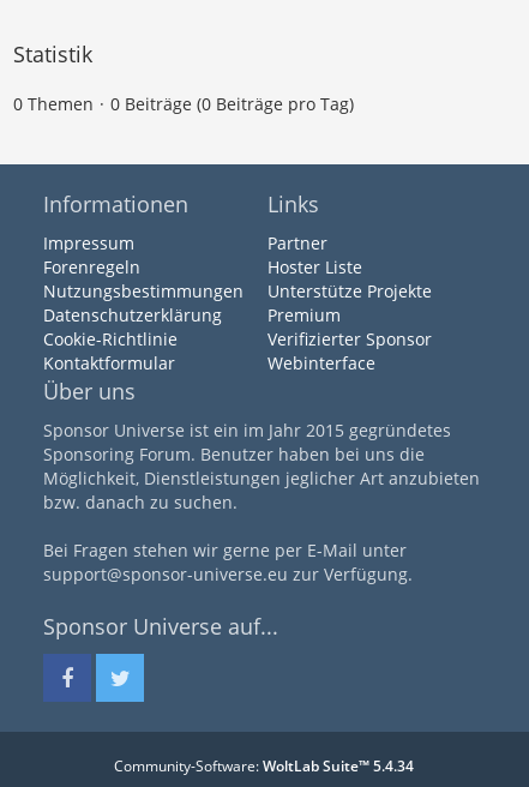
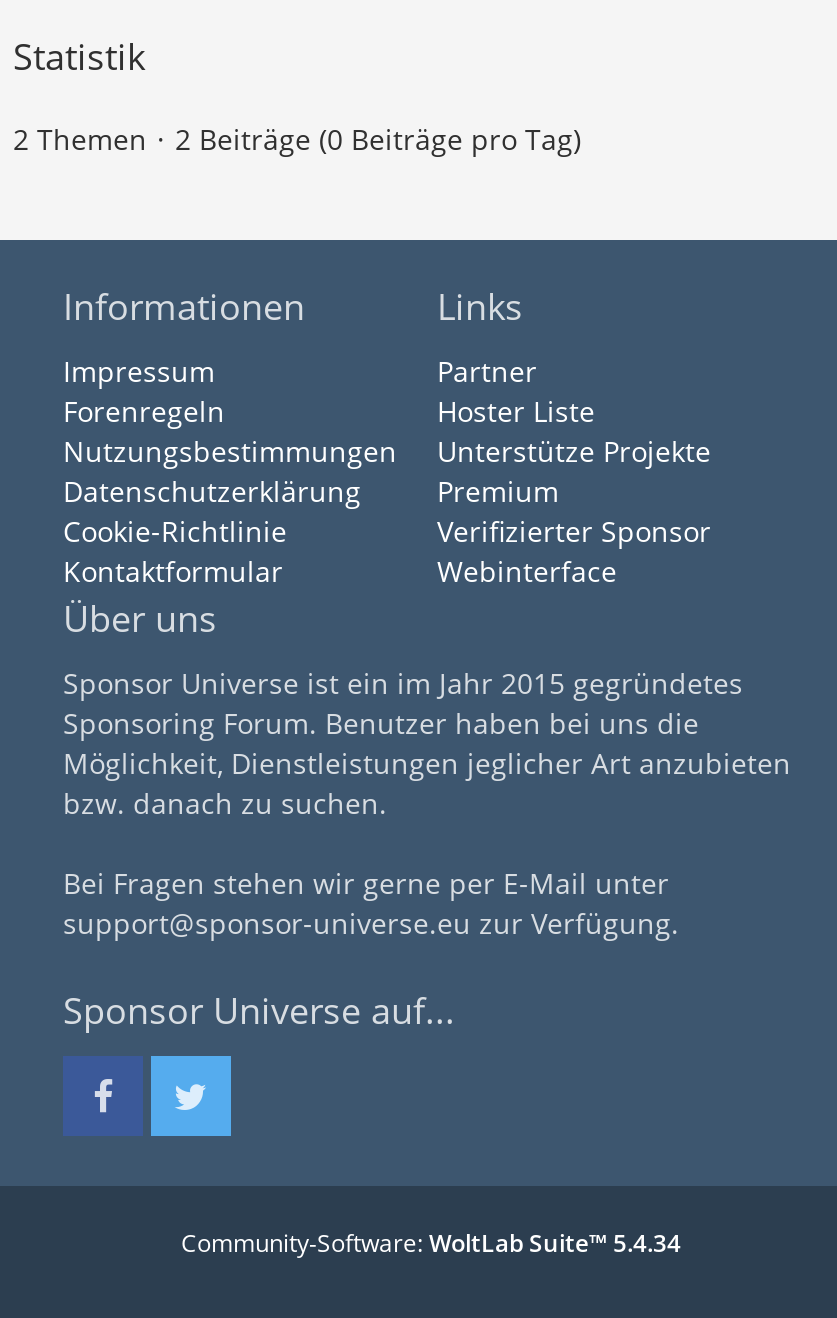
- 0 Themen
+ 2 Themen

- 0 Beiträge (0 Beiträge pro Tag)
+ 2 Beiträge (0 Beiträge pro Tag)
